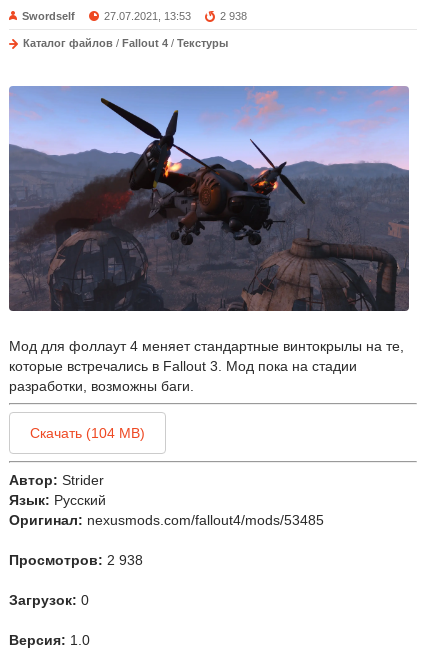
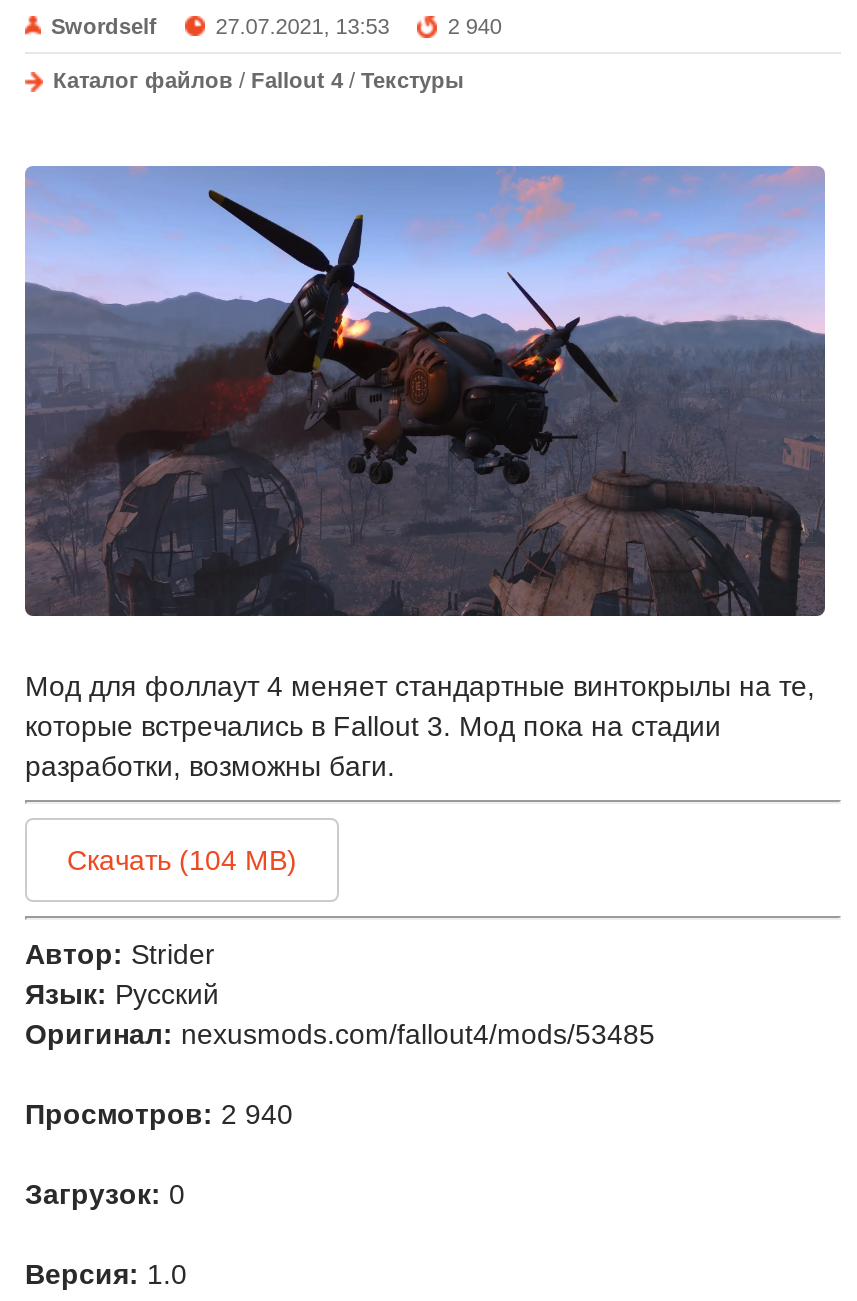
- 2 938
+ 2 940

- Просмотров: 2 938
+ Просмотров: 2 940
